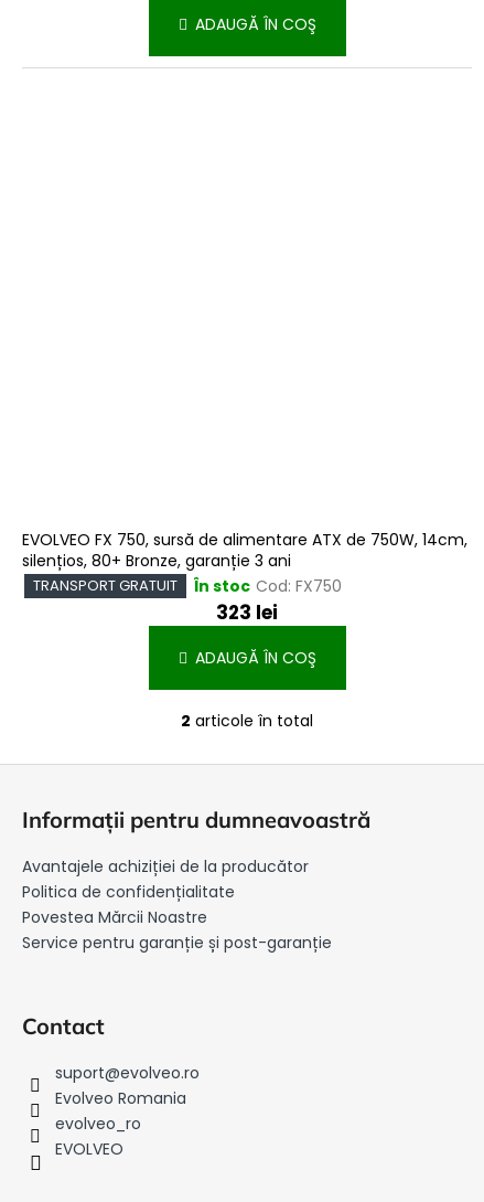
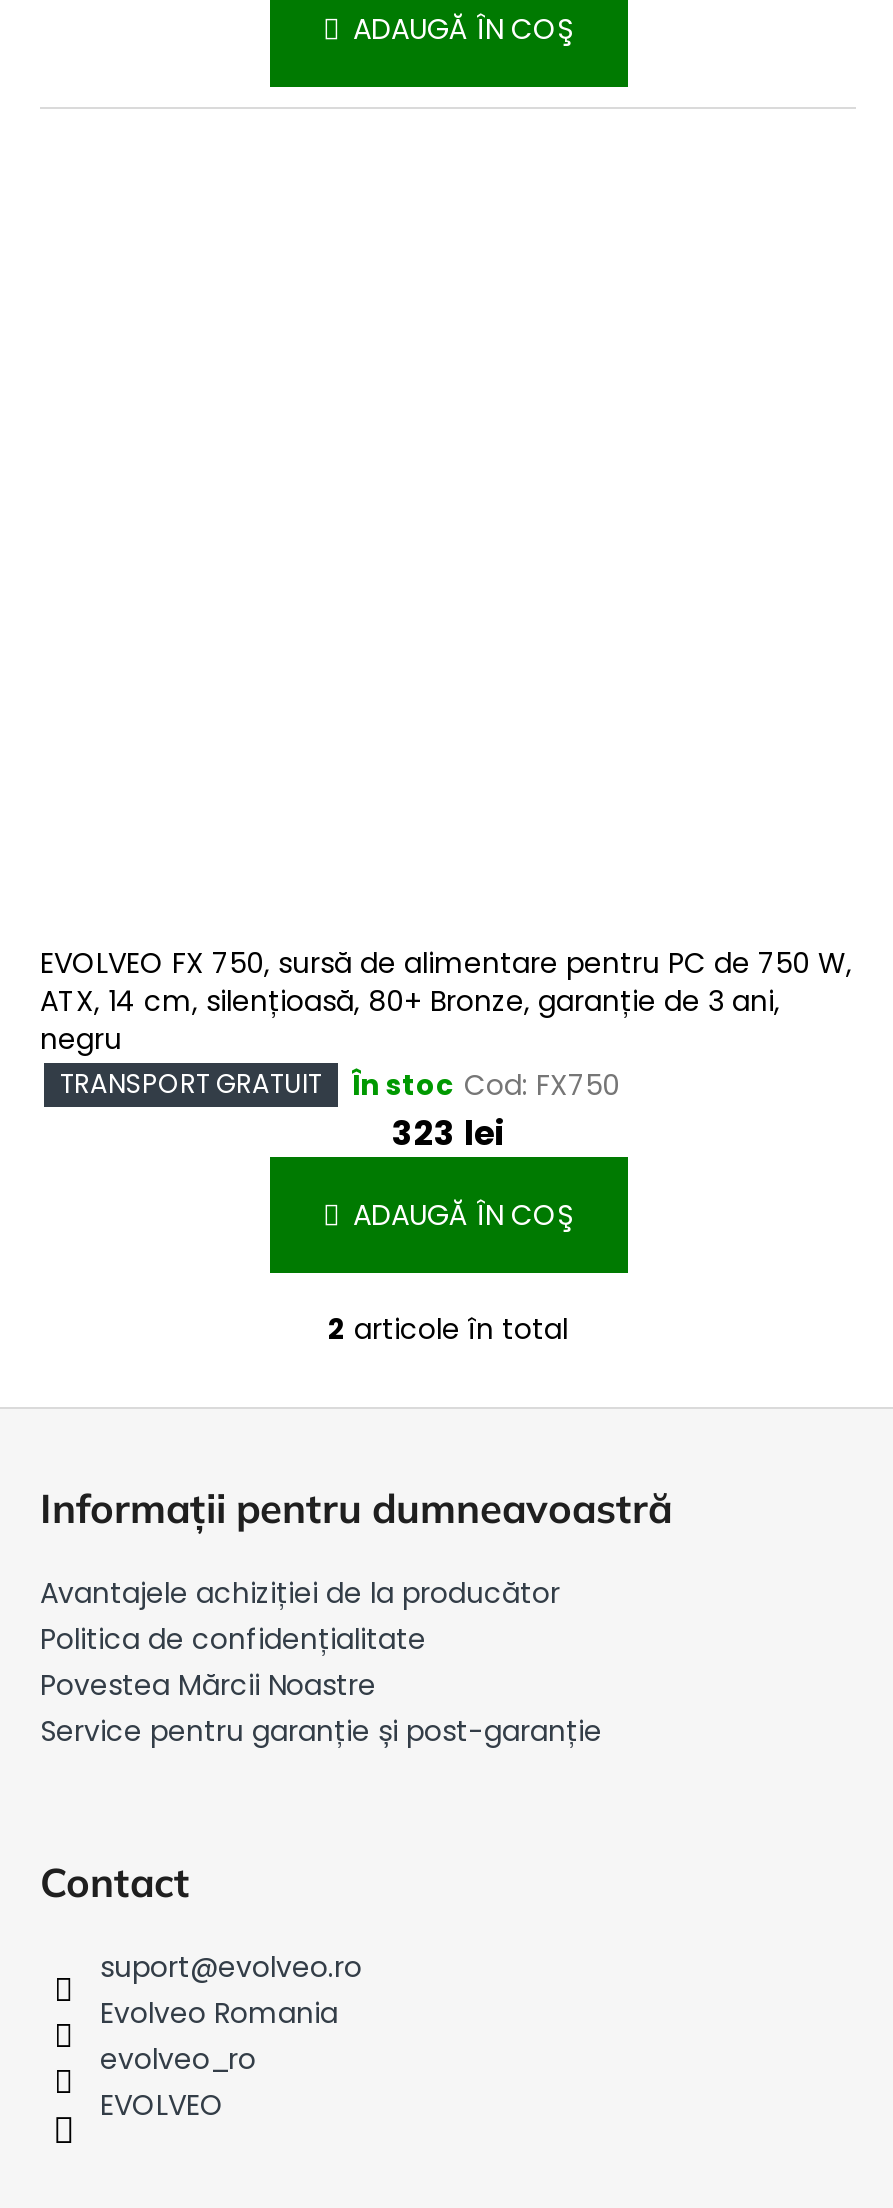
- EVOLVEO FX 750, sursă de alimentare ATX de 750W, 14cm,
- silențios, 80+ Bronze, garanție 3 ani
+ EVOLVEO FX 750, sursă de alimentare pentru PC de 750 W,
+ ATX, 14 cm, silențioasă, 80+ Bronze, garanție de 3 ani,
+ negru
